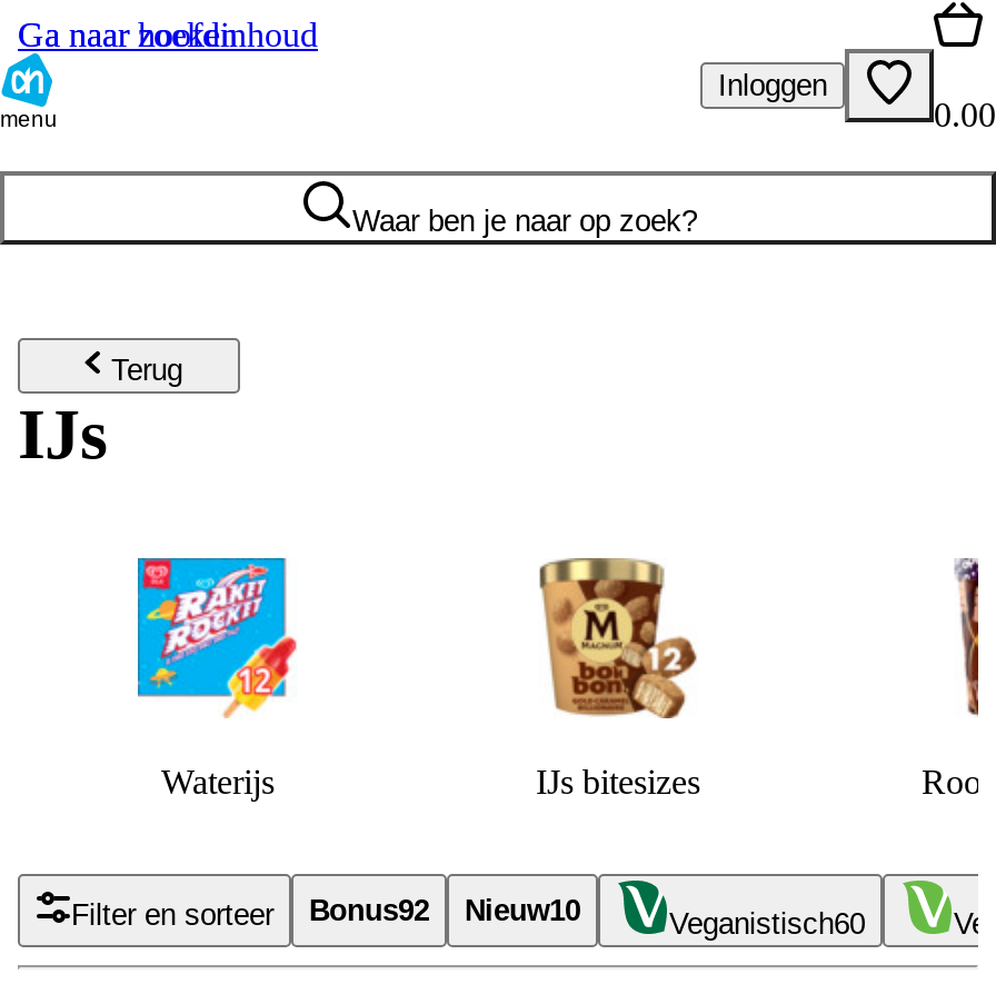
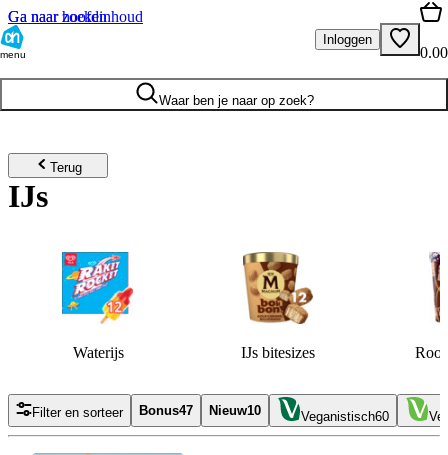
- Filter en sorteer Bonus92 Nieuw10
+ Filter en sorteer Bonus47 Nieuw10
